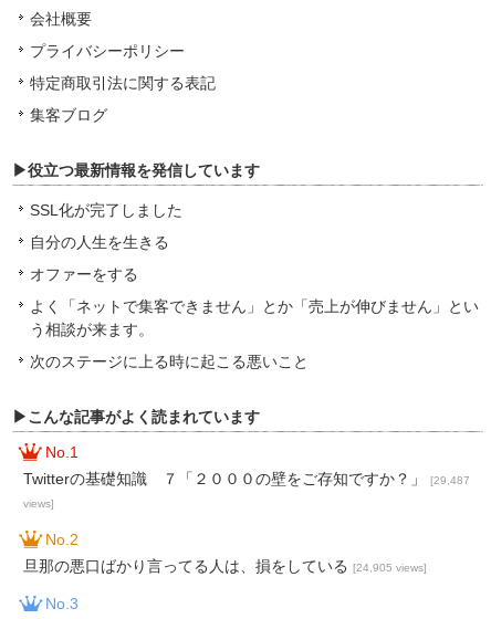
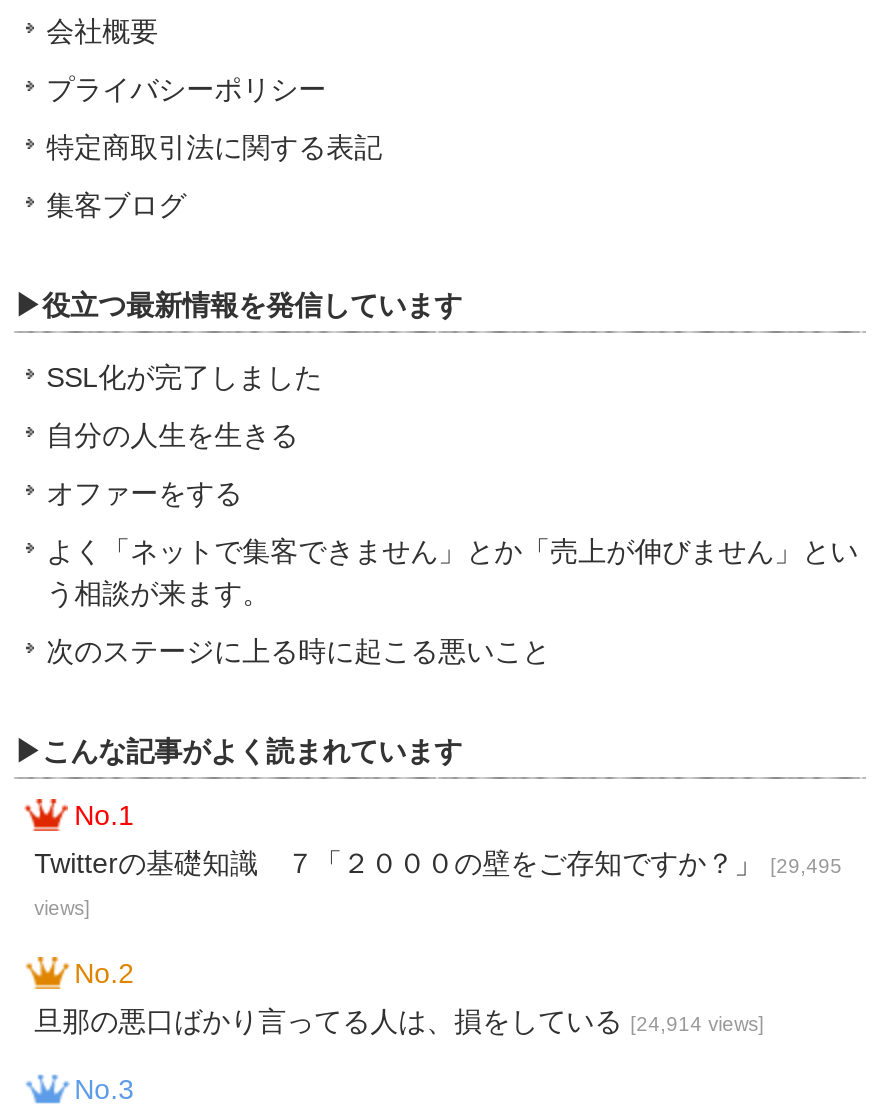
- Twitterの基礎知識 ７「２０００の壁をご存知ですか？」[29,487
+ Twitterの基礎知識 ７「２０００の壁をご存知ですか？」[29,495

- 旦那の悪口ばかり言ってる人は、損をしている[24,905 views]
+ 旦那の悪口ばかり言ってる人は、損をしている[24,914 views]
